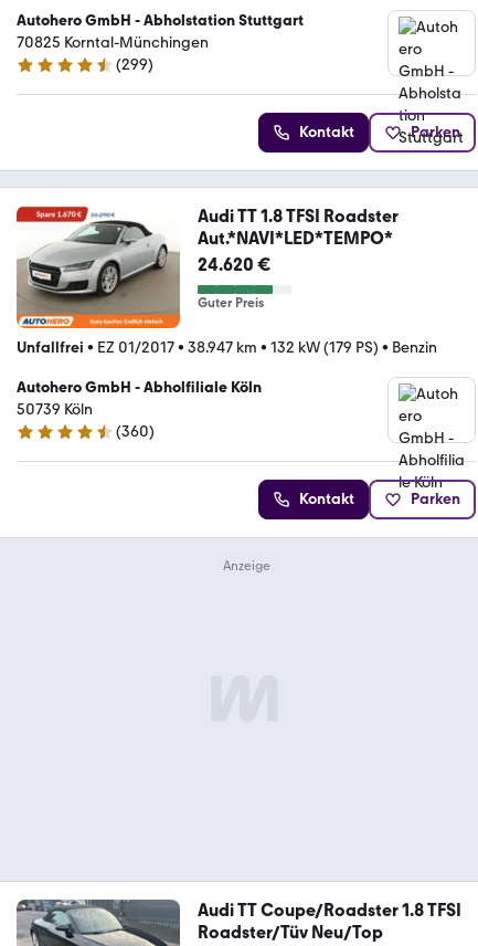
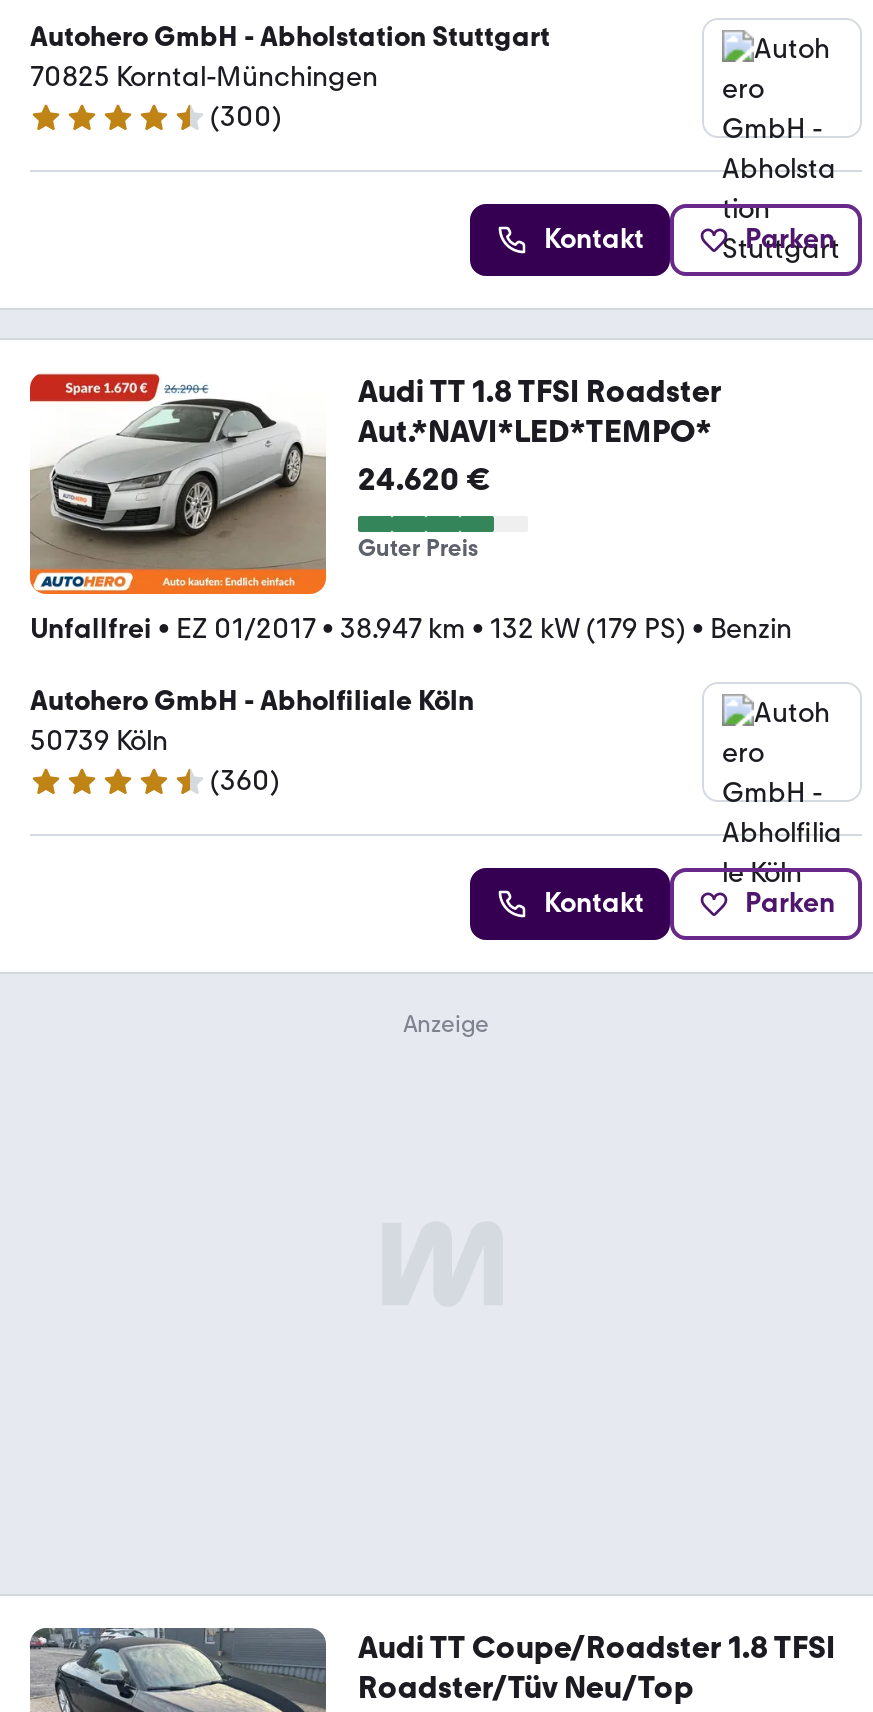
- (299)
+ (300)
